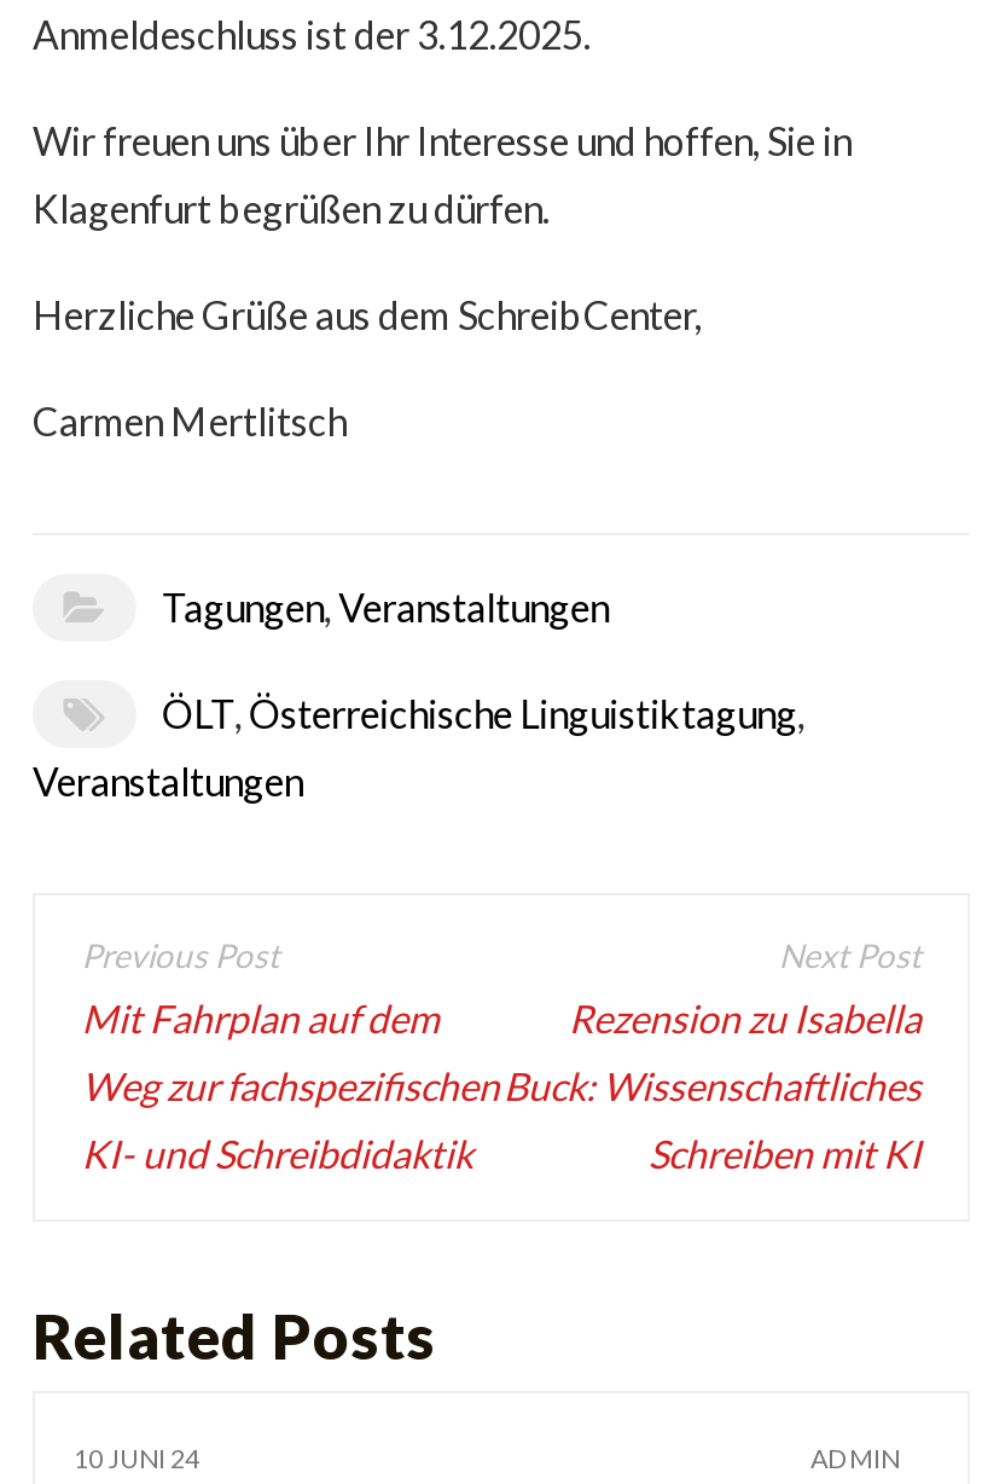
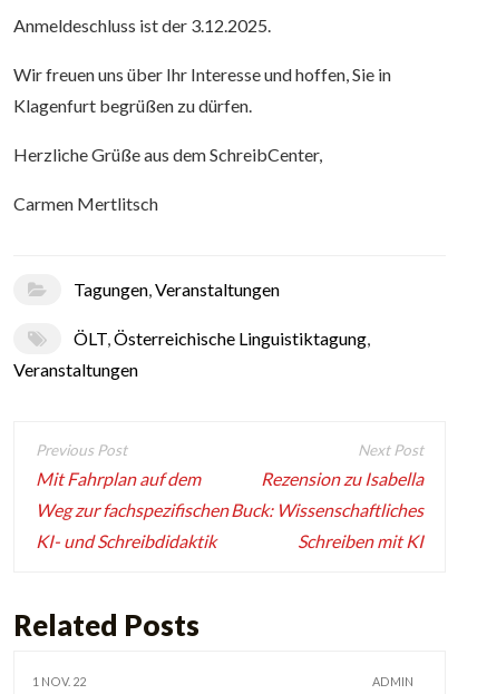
- 10 JUNI 24
+ 1 NOV. 22
